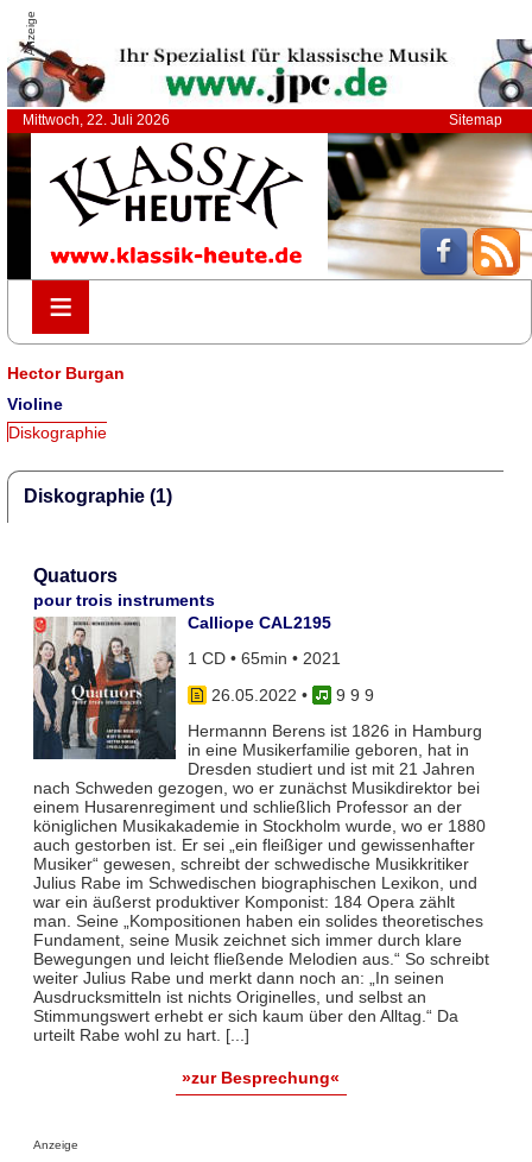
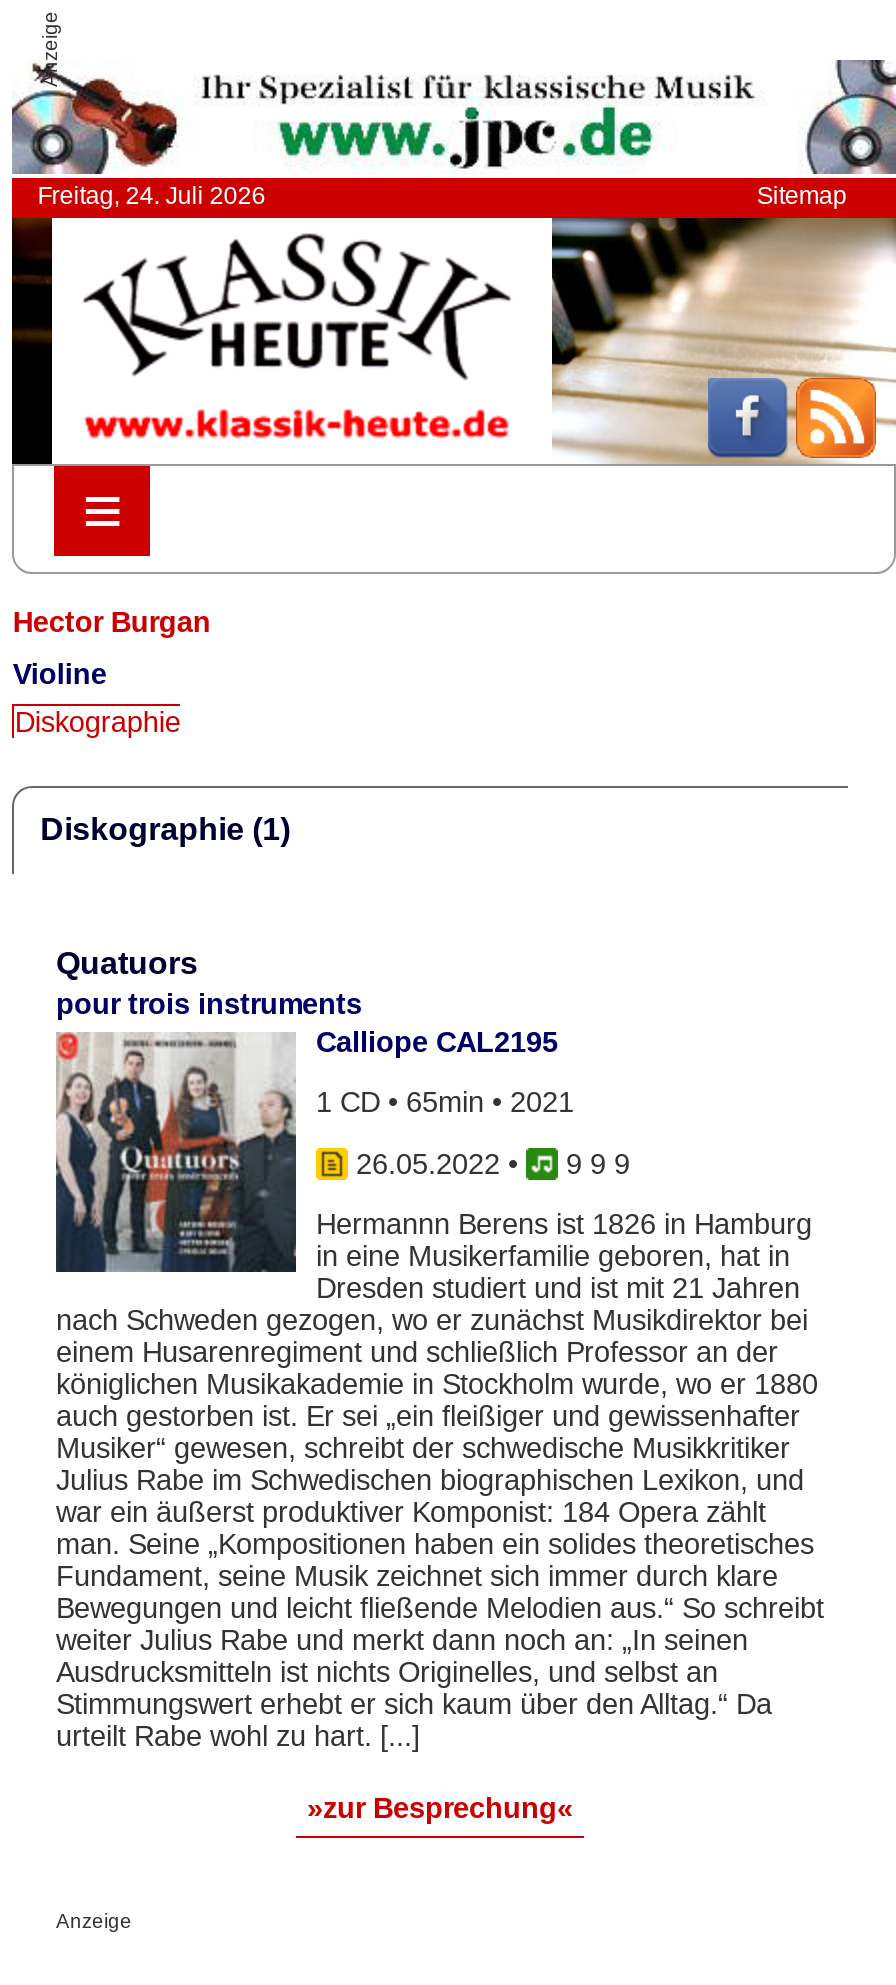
- Mittwoch, 22. Juli 2026
+ Freitag, 24. Juli 2026
